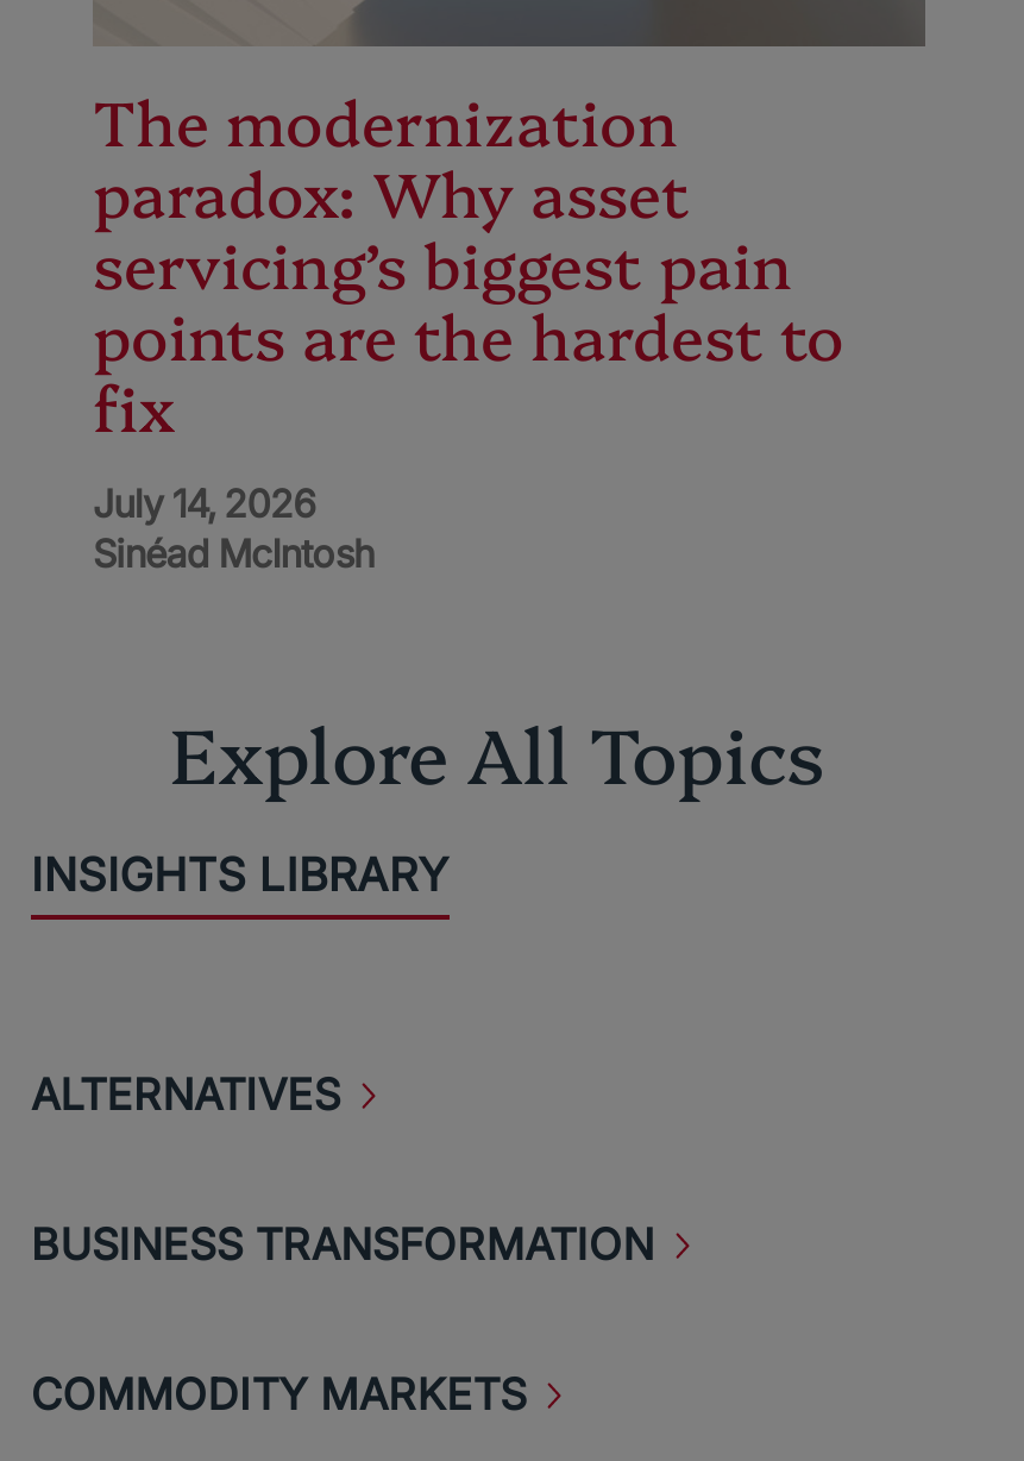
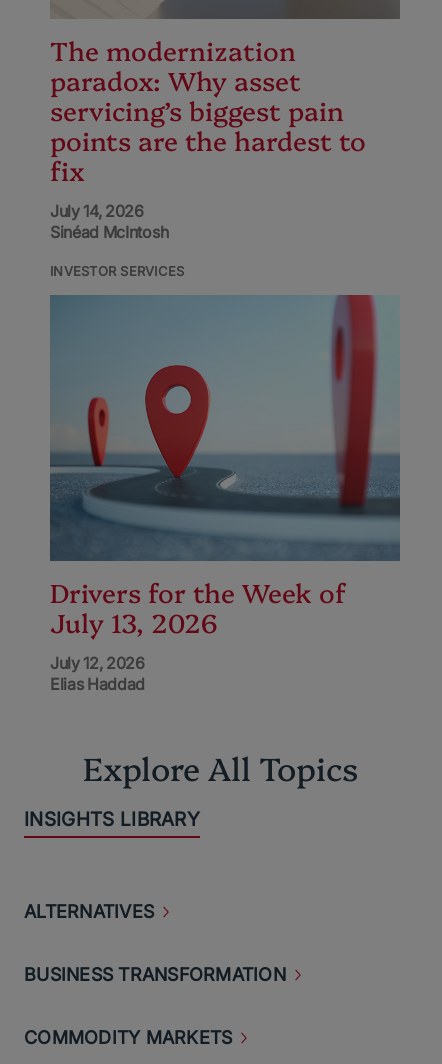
+ [image]
+ Drivers for the Week of
+ July 13, 2026
+ July 12, 2026
+ Elias Haddad

+ INVESTOR SERVICES
